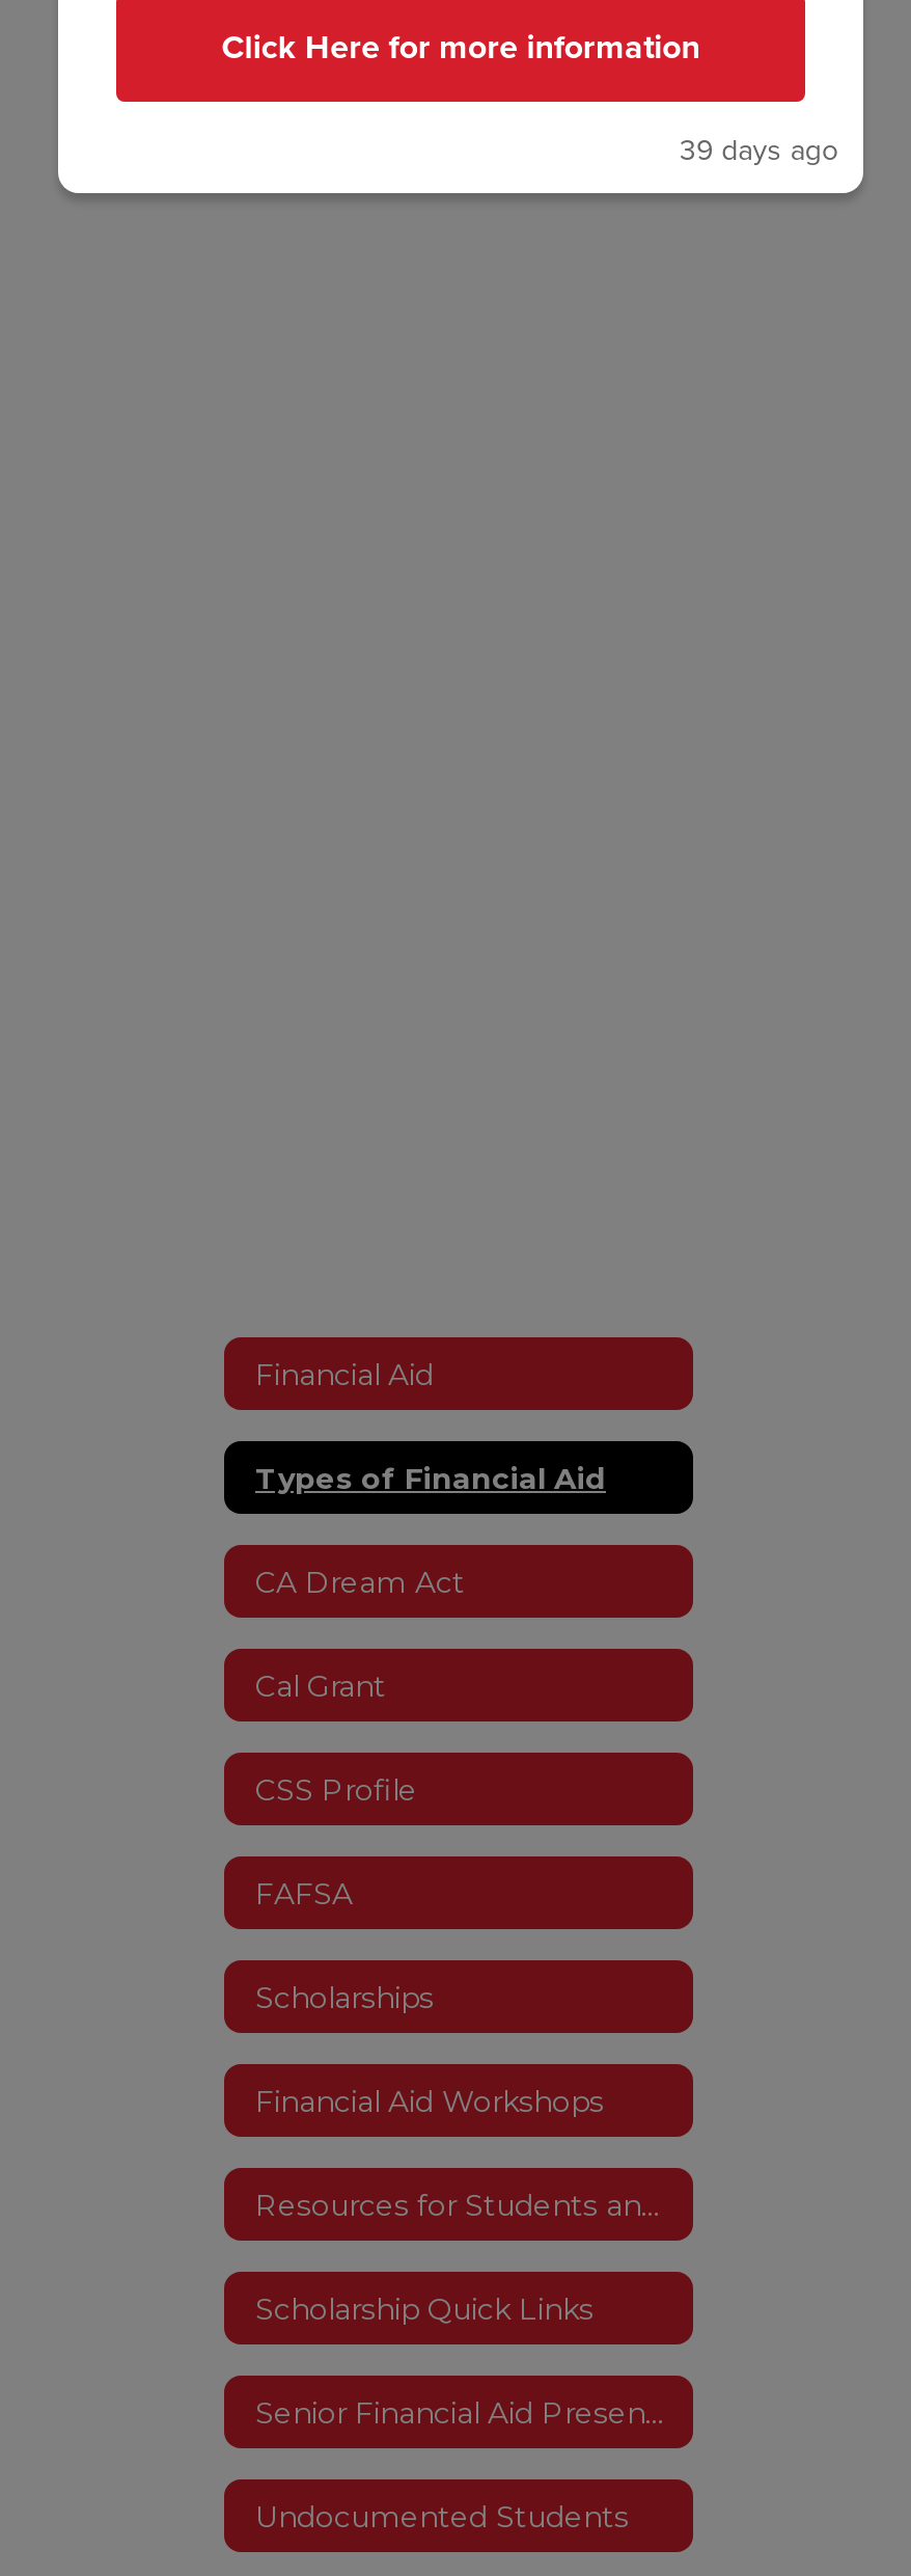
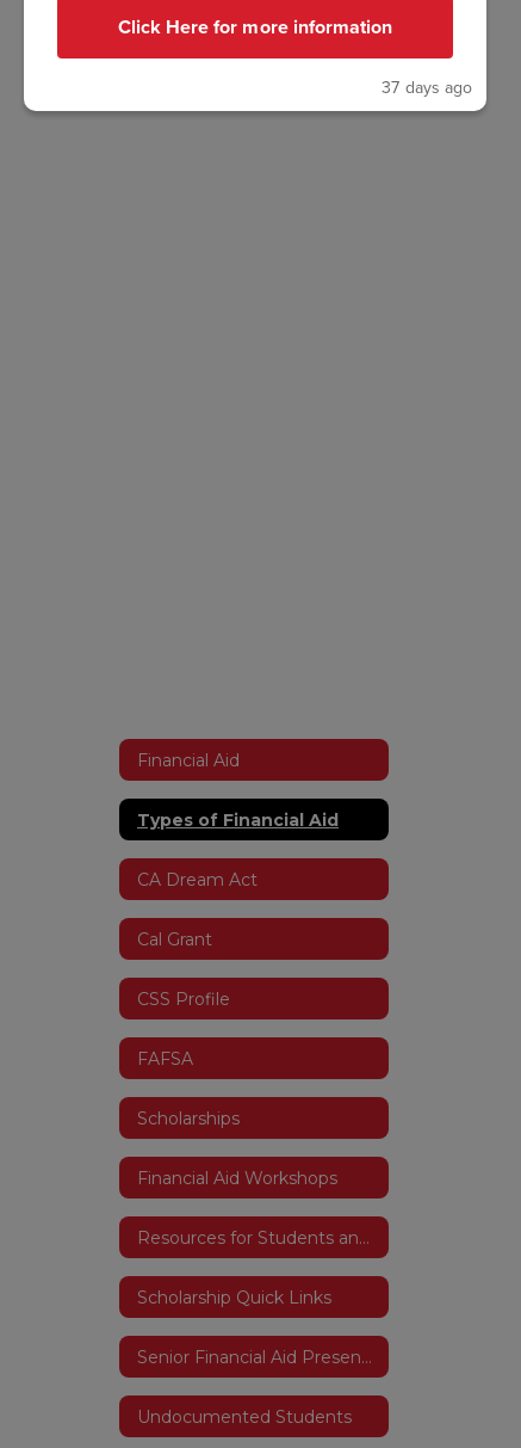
- 39 days ago
+ 37 days ago
